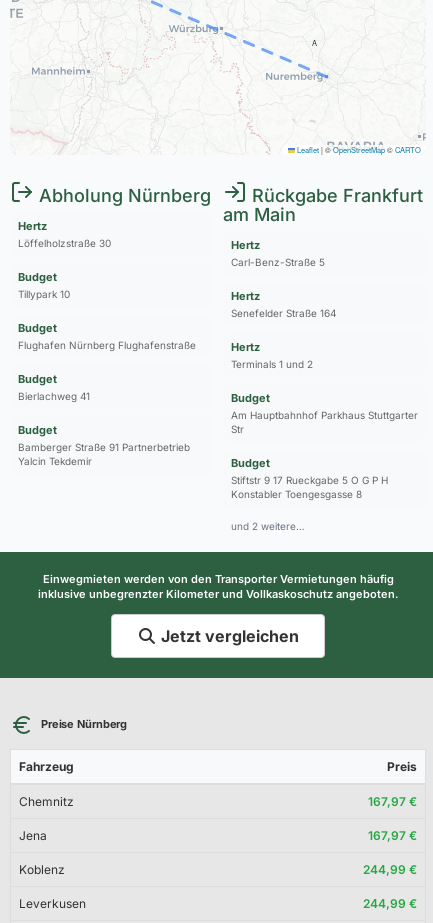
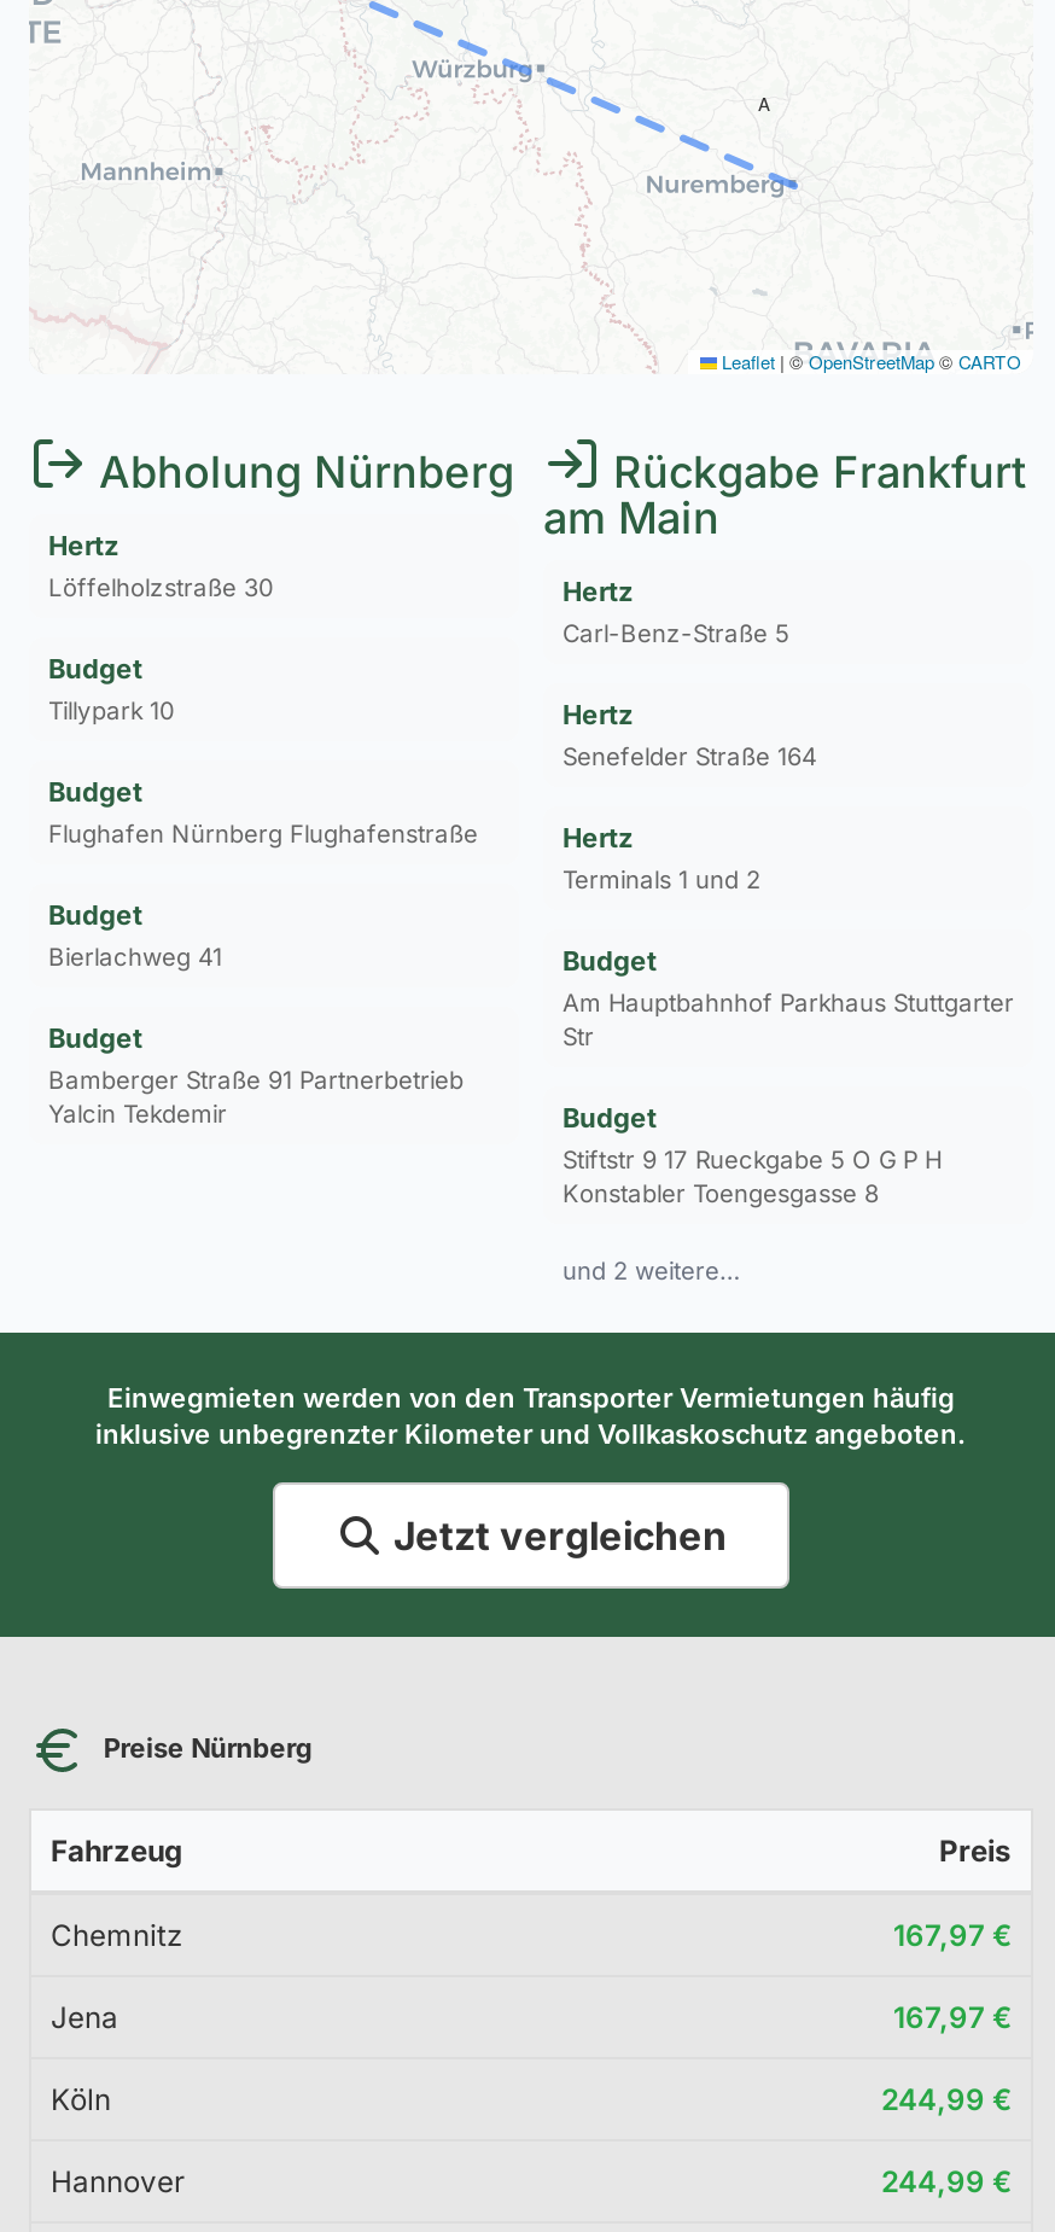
- Koblenz
+ Köln

- Leverkusen
+ Hannover
